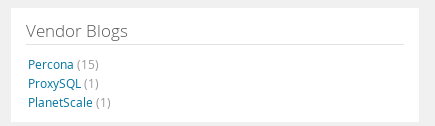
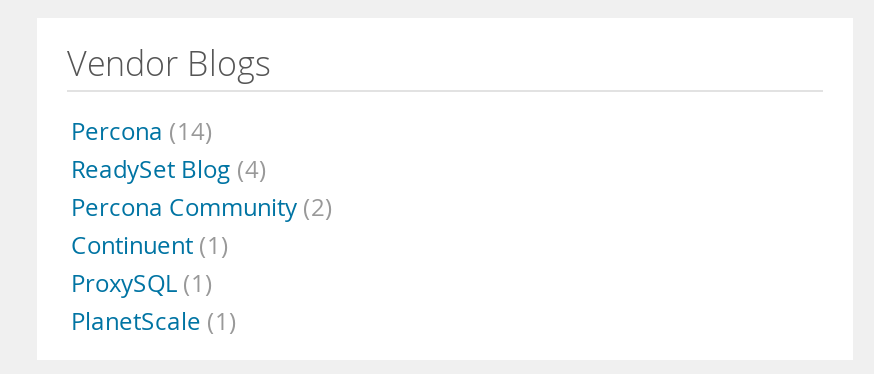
- Percona (15)
+ Percona (14)
+ ReadySet Blog (4)
+ Percona Community (2)
+ Continuent (1)
